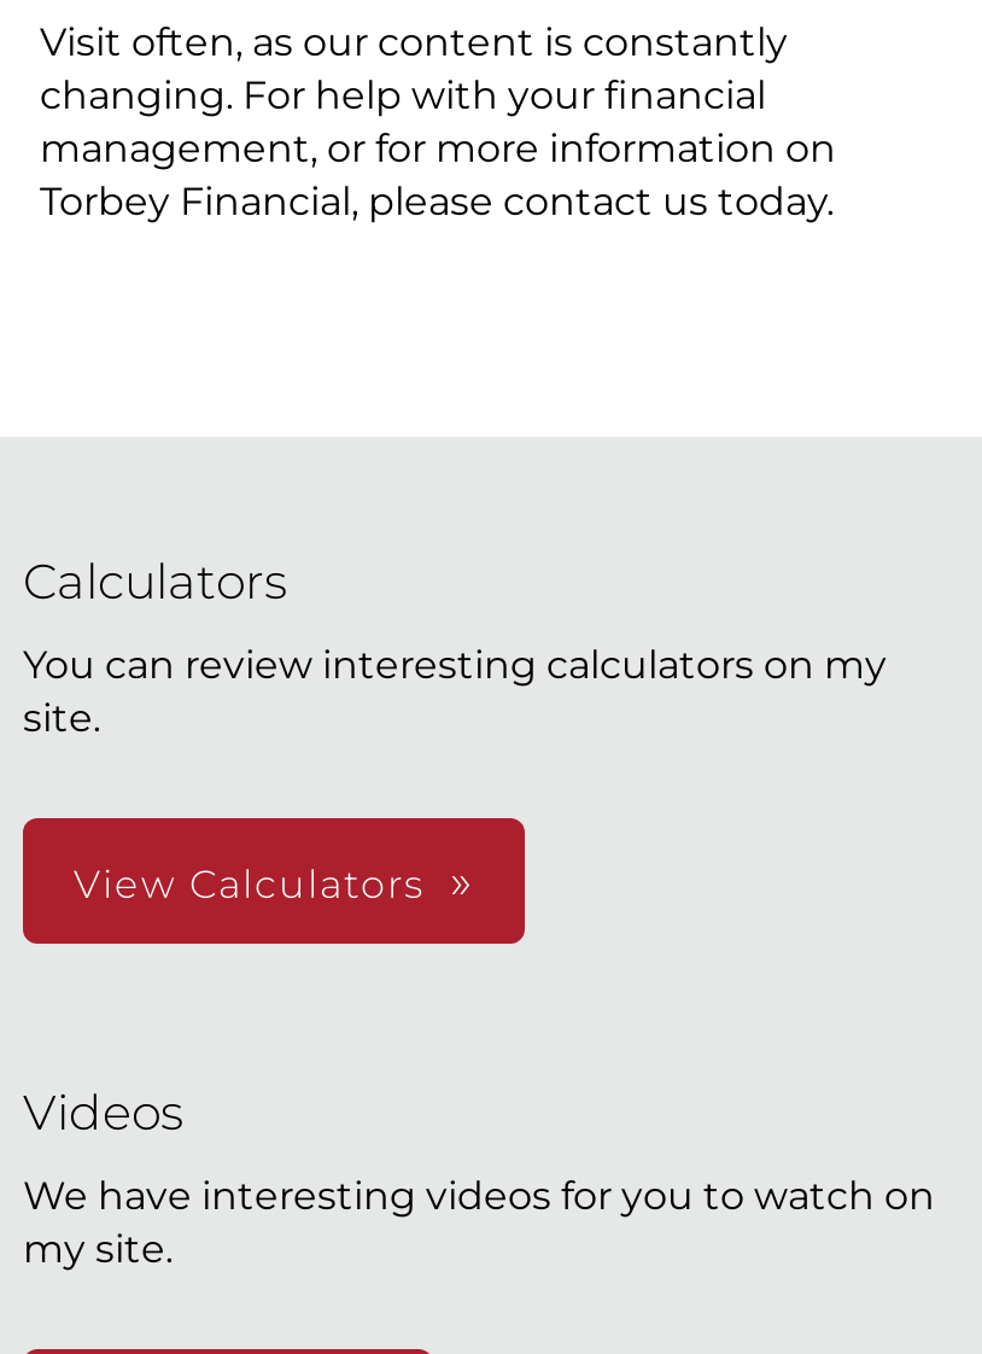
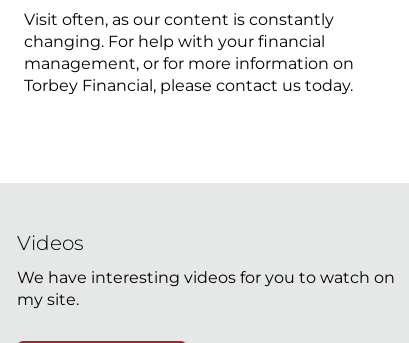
- Calculators
- You can review interesting calculators on my
- site.

- View Calculators
